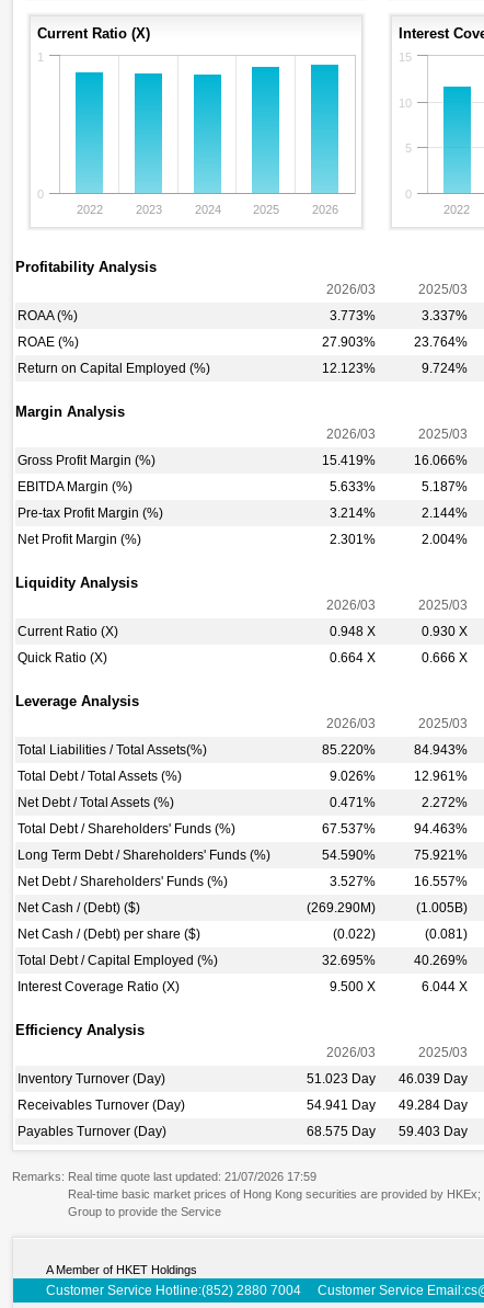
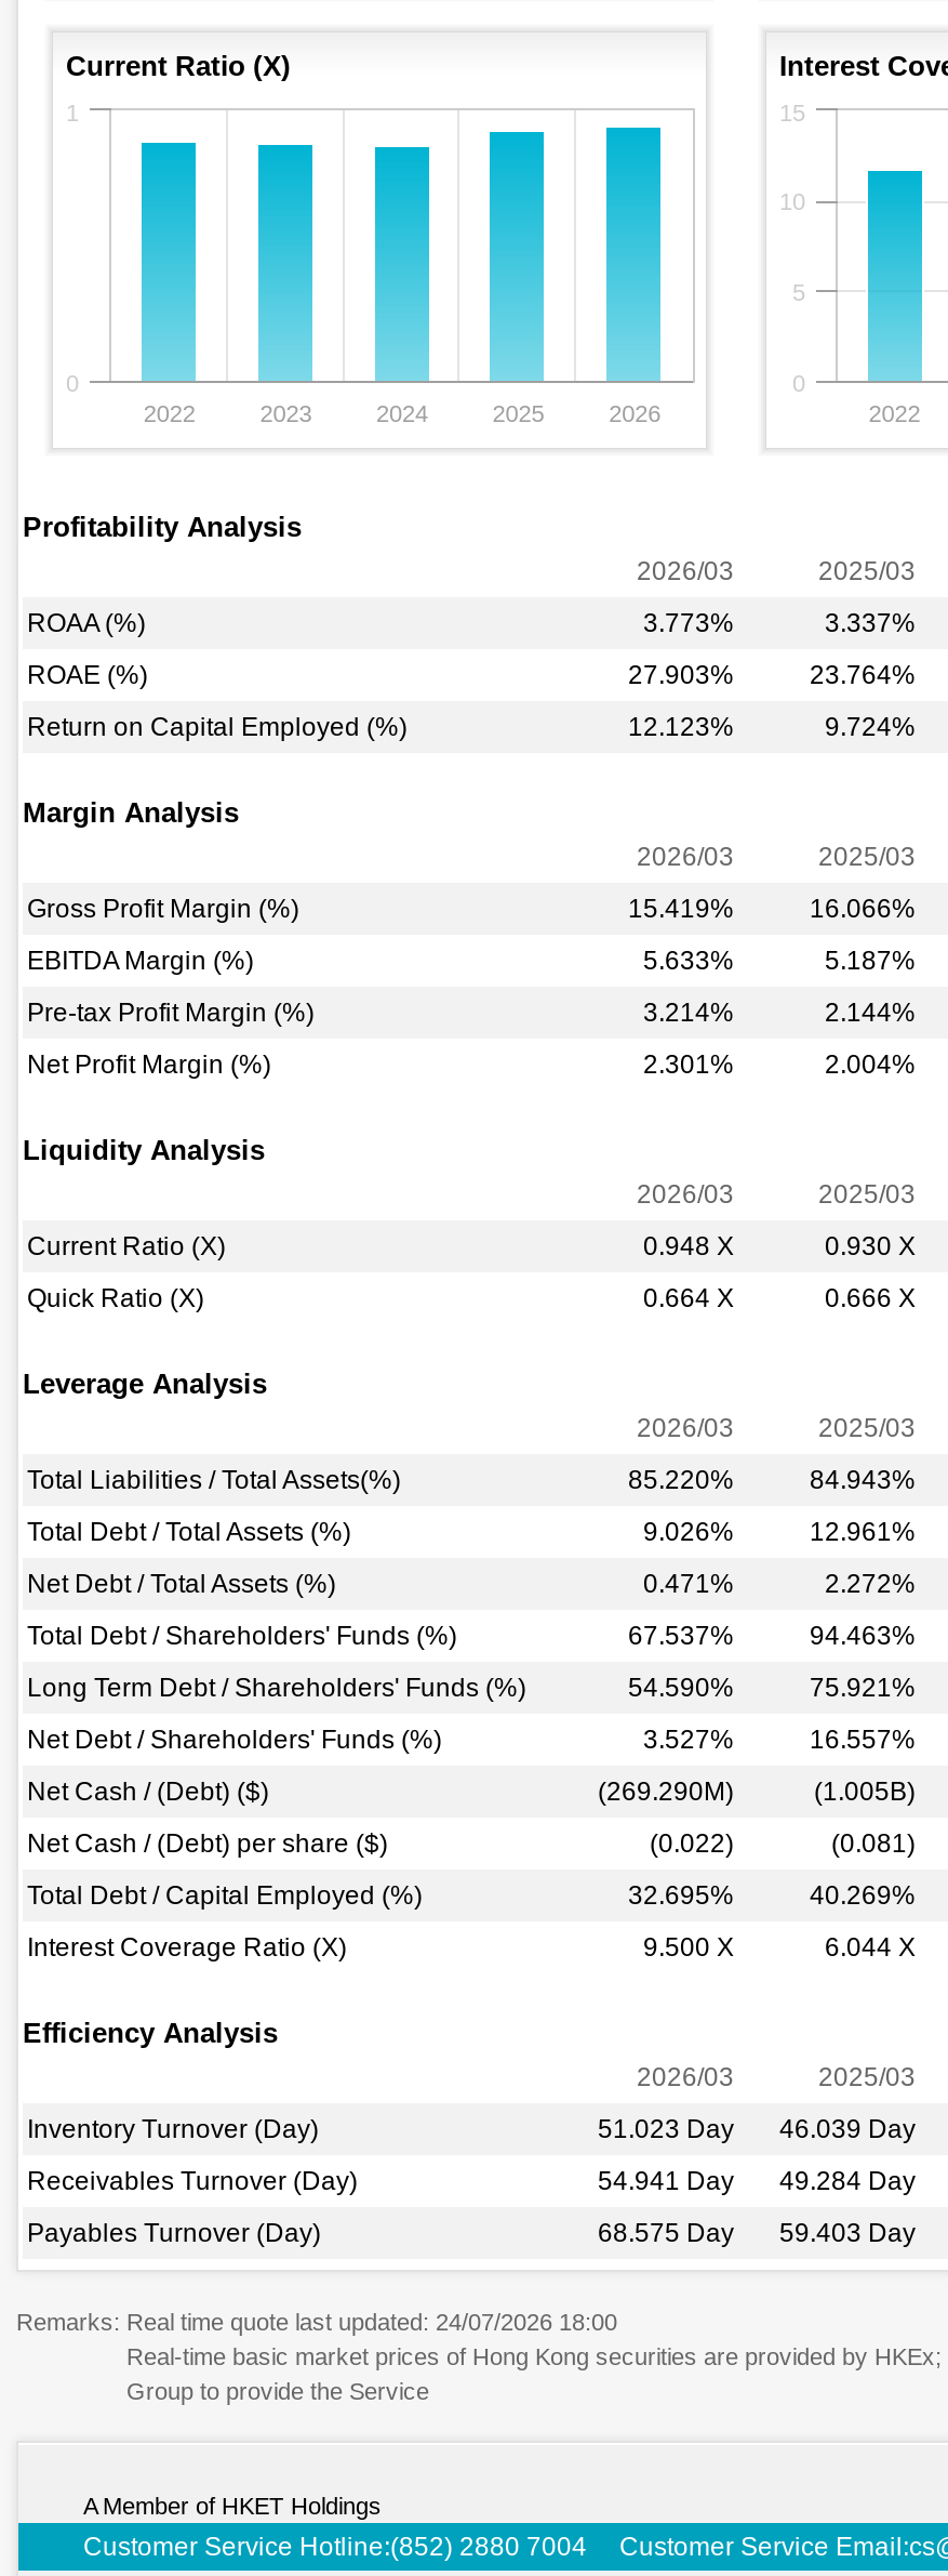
- Remarks: Real time quote last updated: 21/07/2026 17:59
+ Remarks: Real time quote last updated: 24/07/2026 18:00
